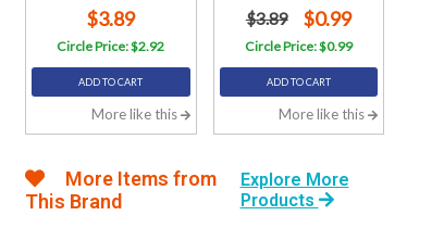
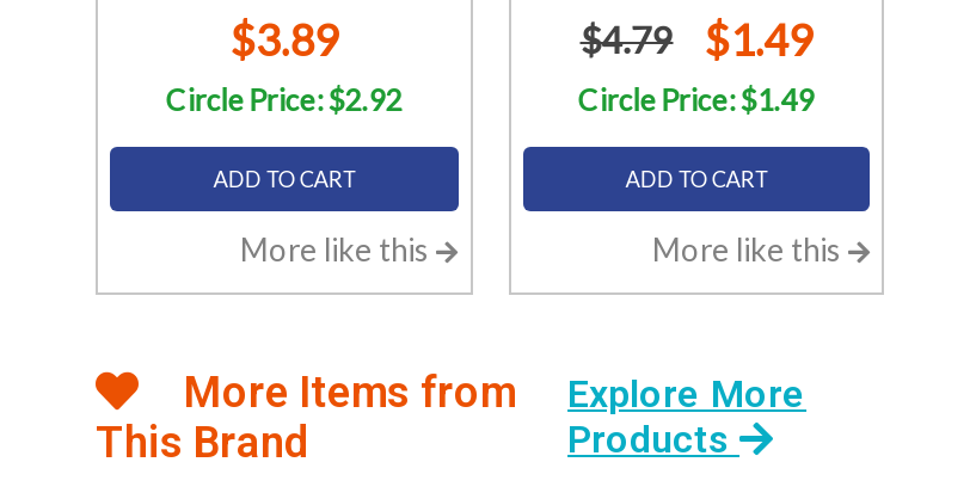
- $3.89
- $0.99
- Circle Price: $0.99
+ $4.79
+ $1.49
+ Circle Price: $1.49
